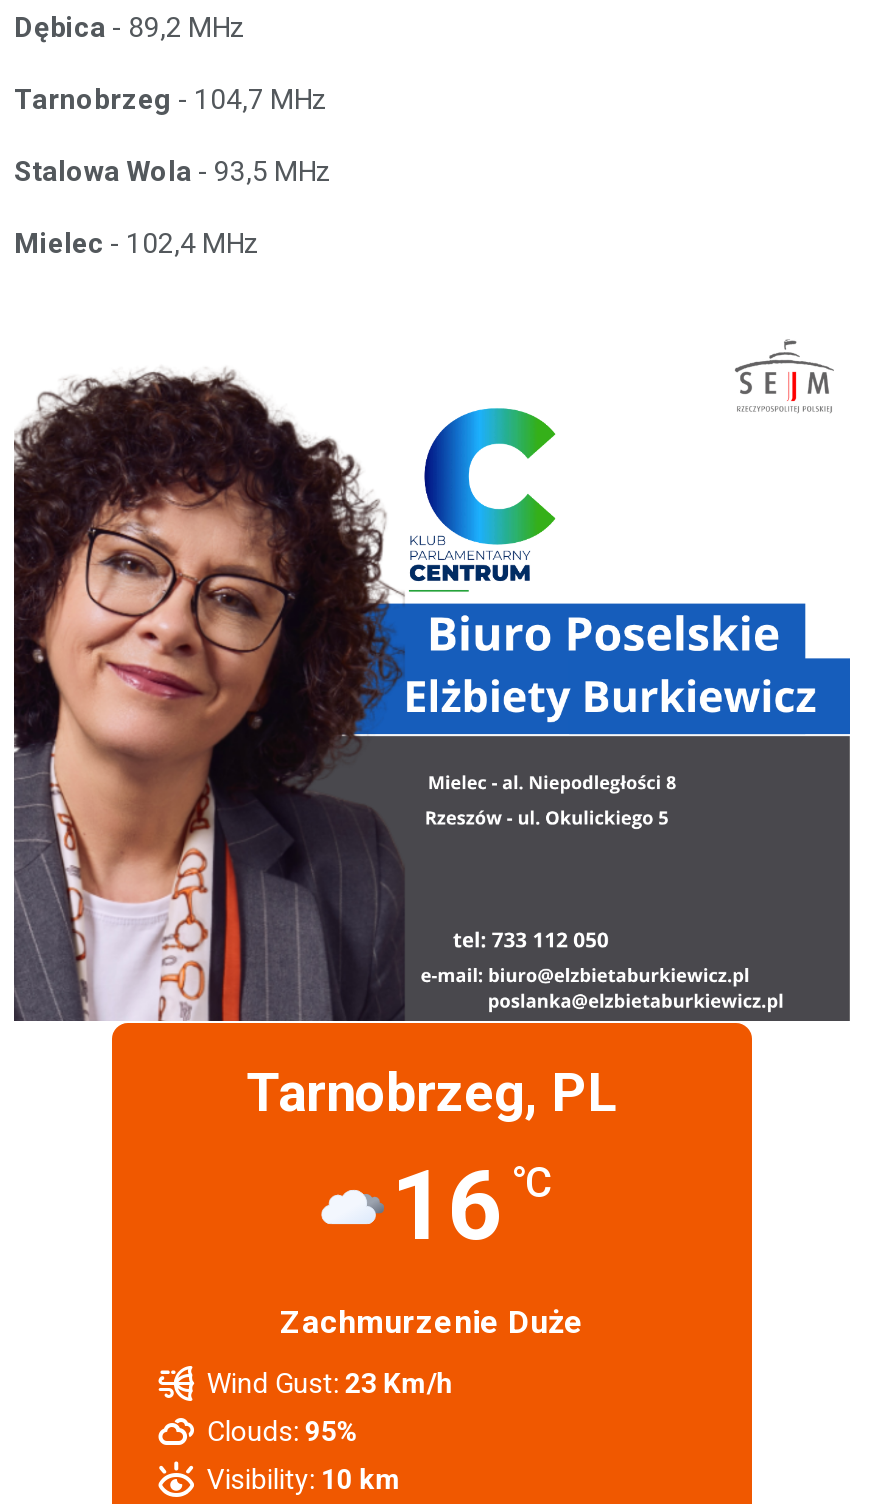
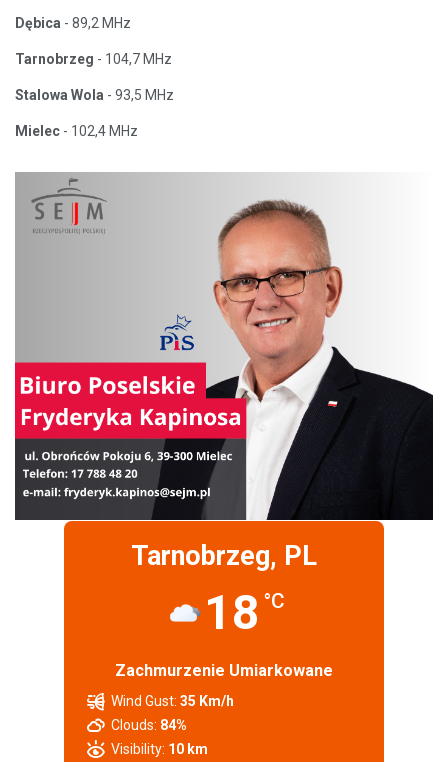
- [image]
+ [image]

- 16 °C
+ 18 °C

- Zachmurzenie Duże
+ Zachmurzenie Umiarkowane

- Wind Gust: 23 Km/h
+ Wind Gust: 35 Km/h

- Clouds: 95%
+ Clouds: 84%
